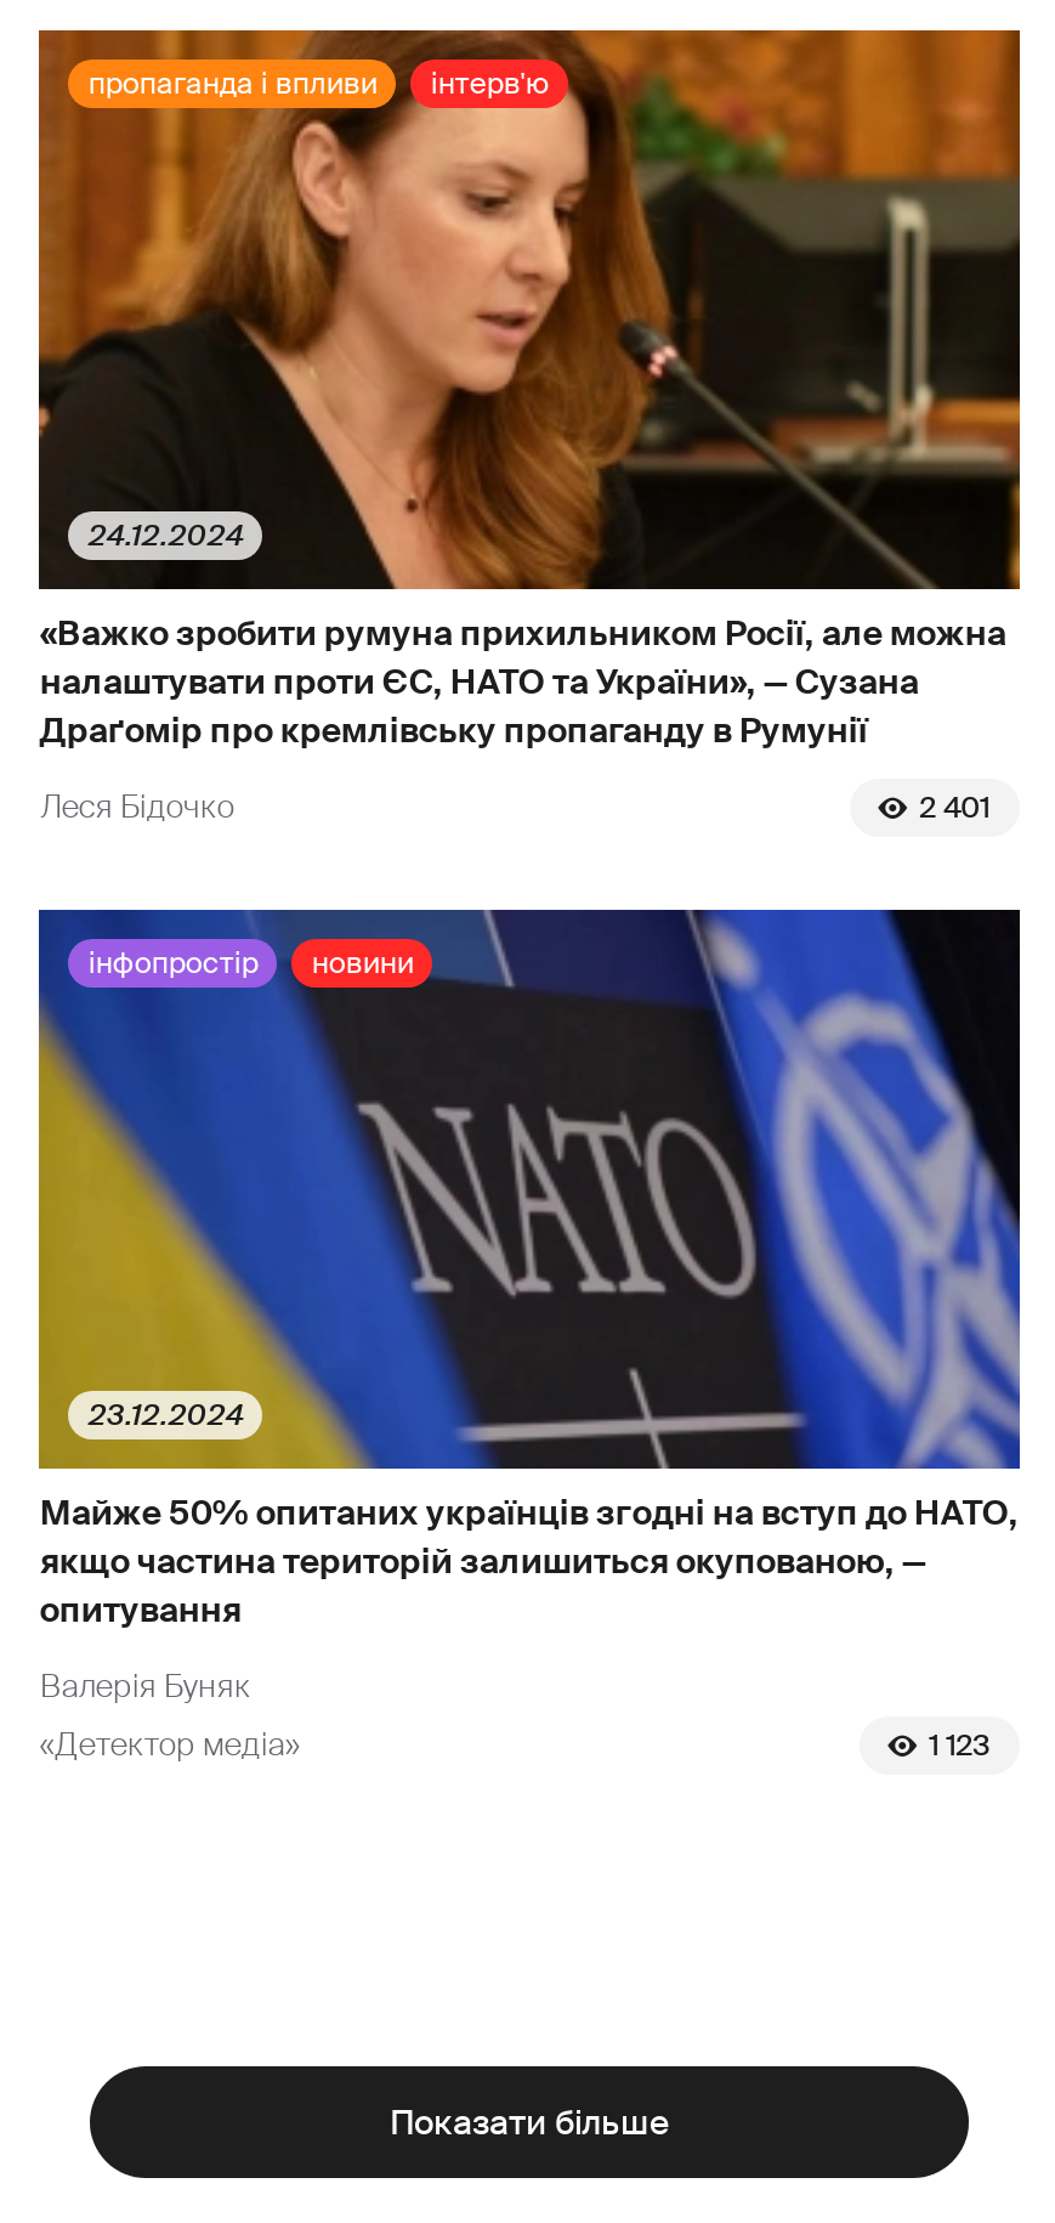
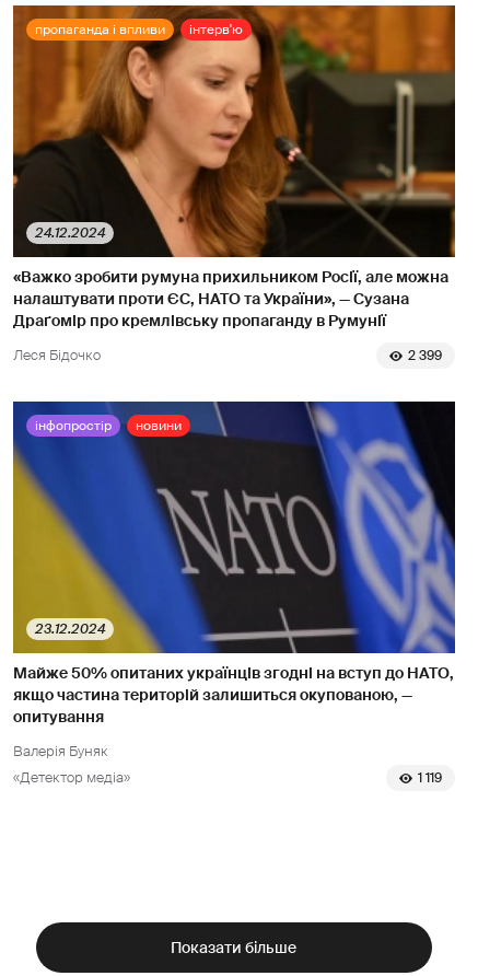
- 2 401
+ 2 399

- 1 123
+ 1 119
